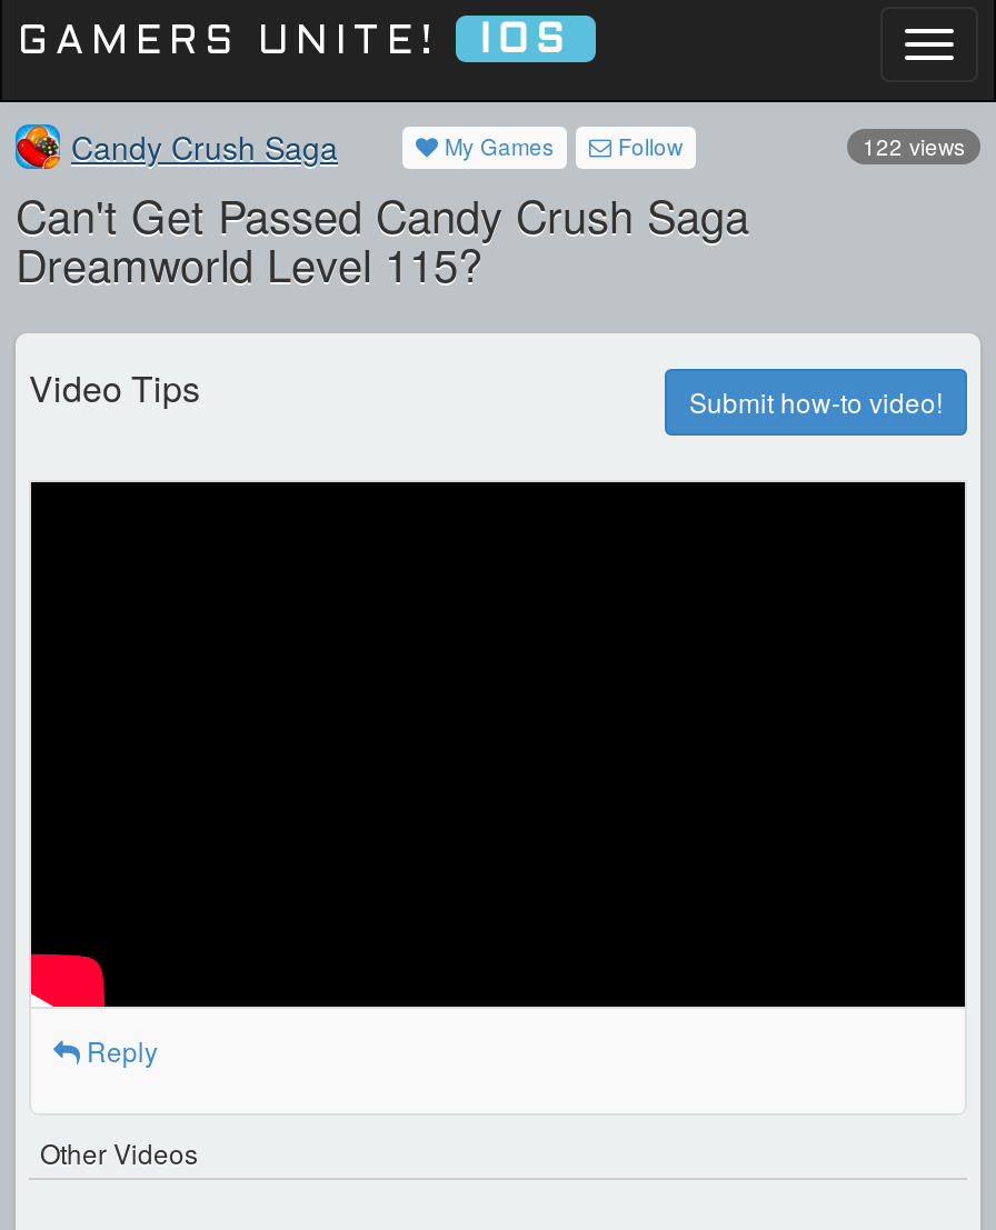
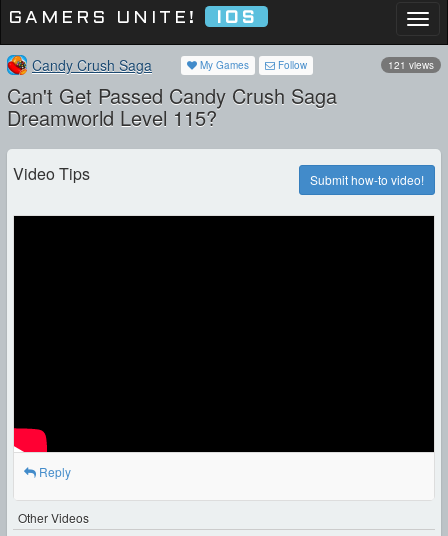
- 122 views
+ 121 views
